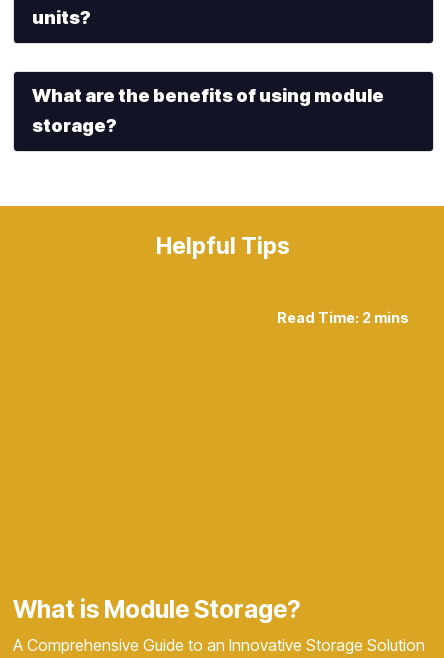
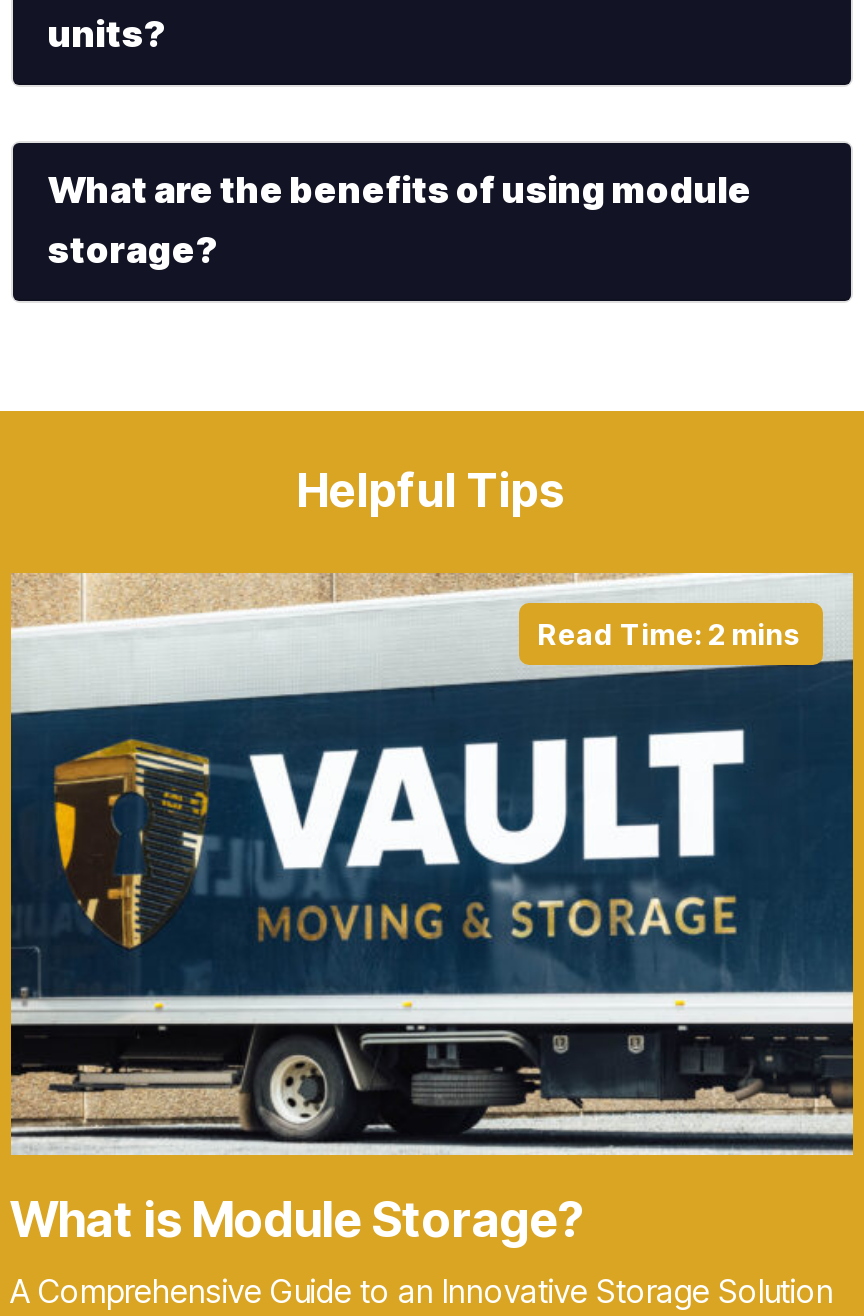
+ [image]
